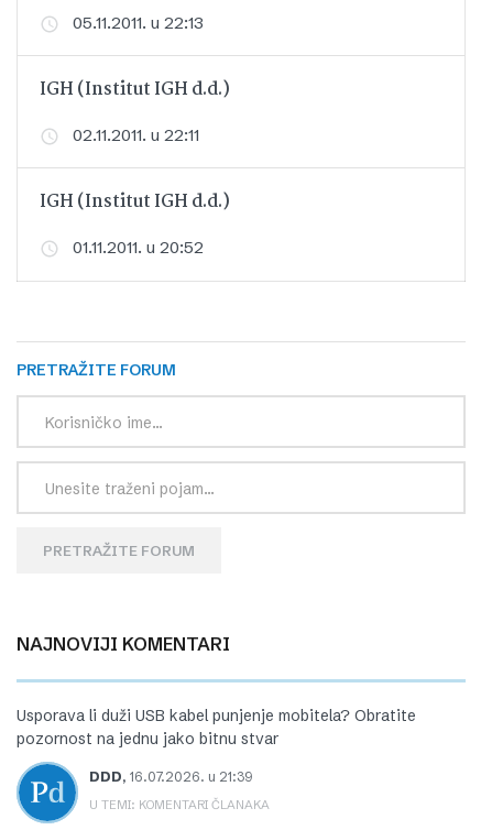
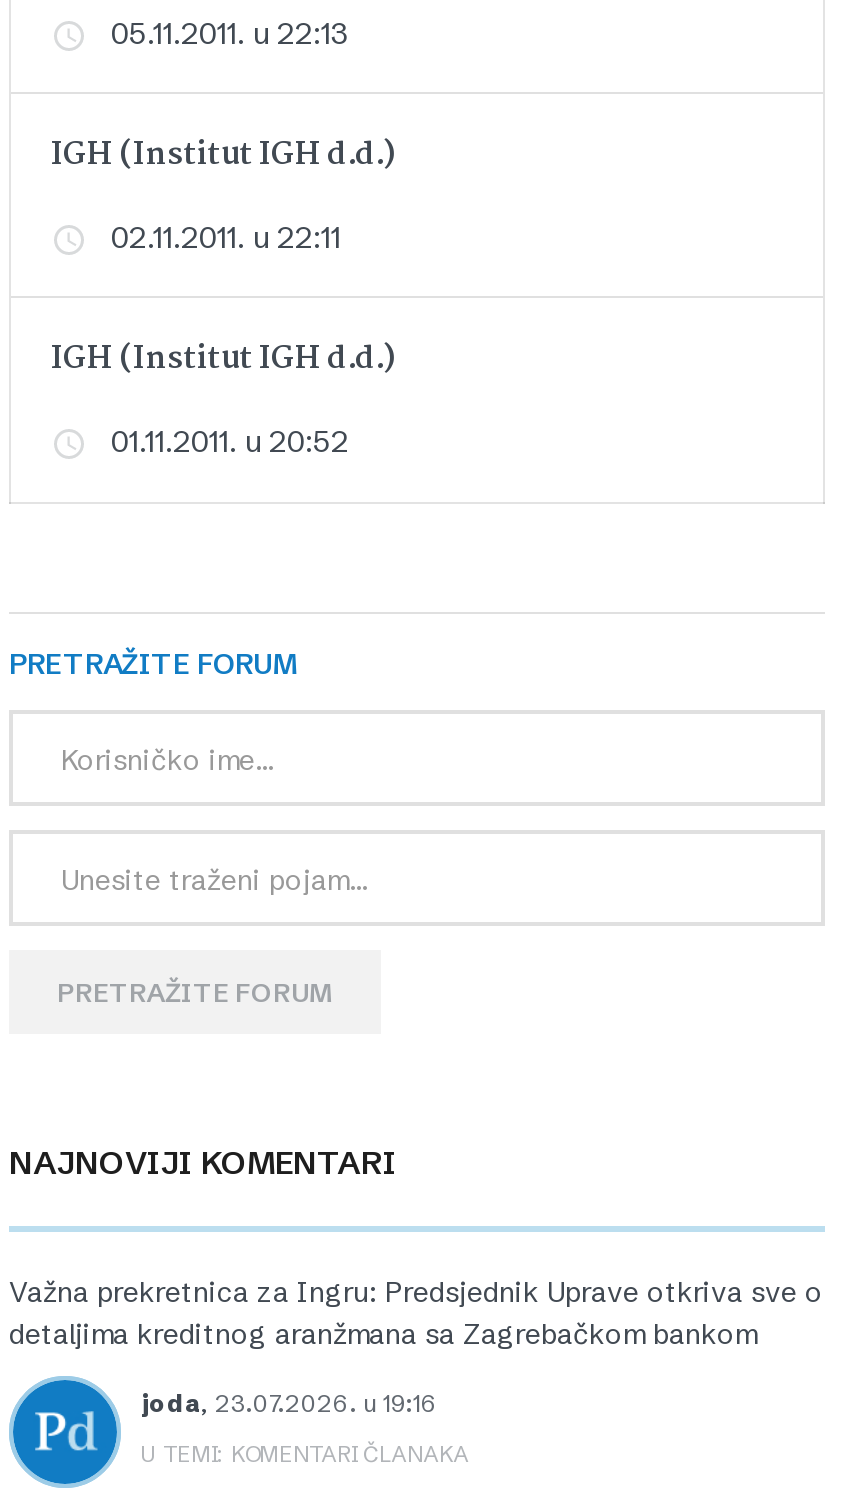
- Usporava li duži USB kabel punjenje mobitela? Obratite
- pozornost na jednu jako bitnu stvar
+ Važna prekretnica za Ingru: Predsjednik Uprave otkriva sve o
+ detaljima kreditnog aranžmana sa Zagrebačkom bankom

- DDD, 16.07.2026. u 21:39
+ joda, 23.07.2026. u 19:16
